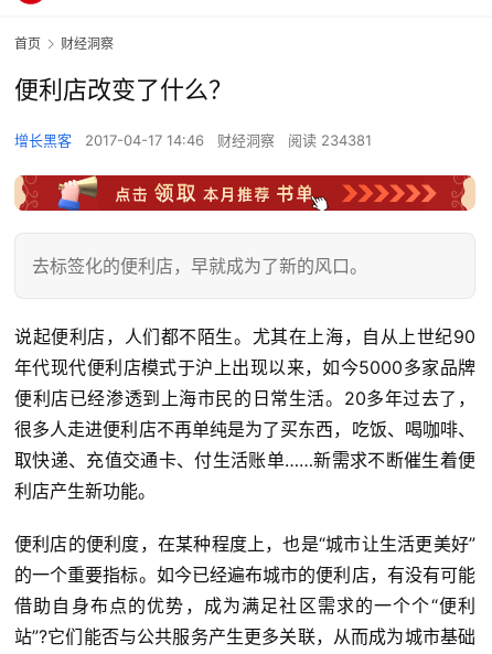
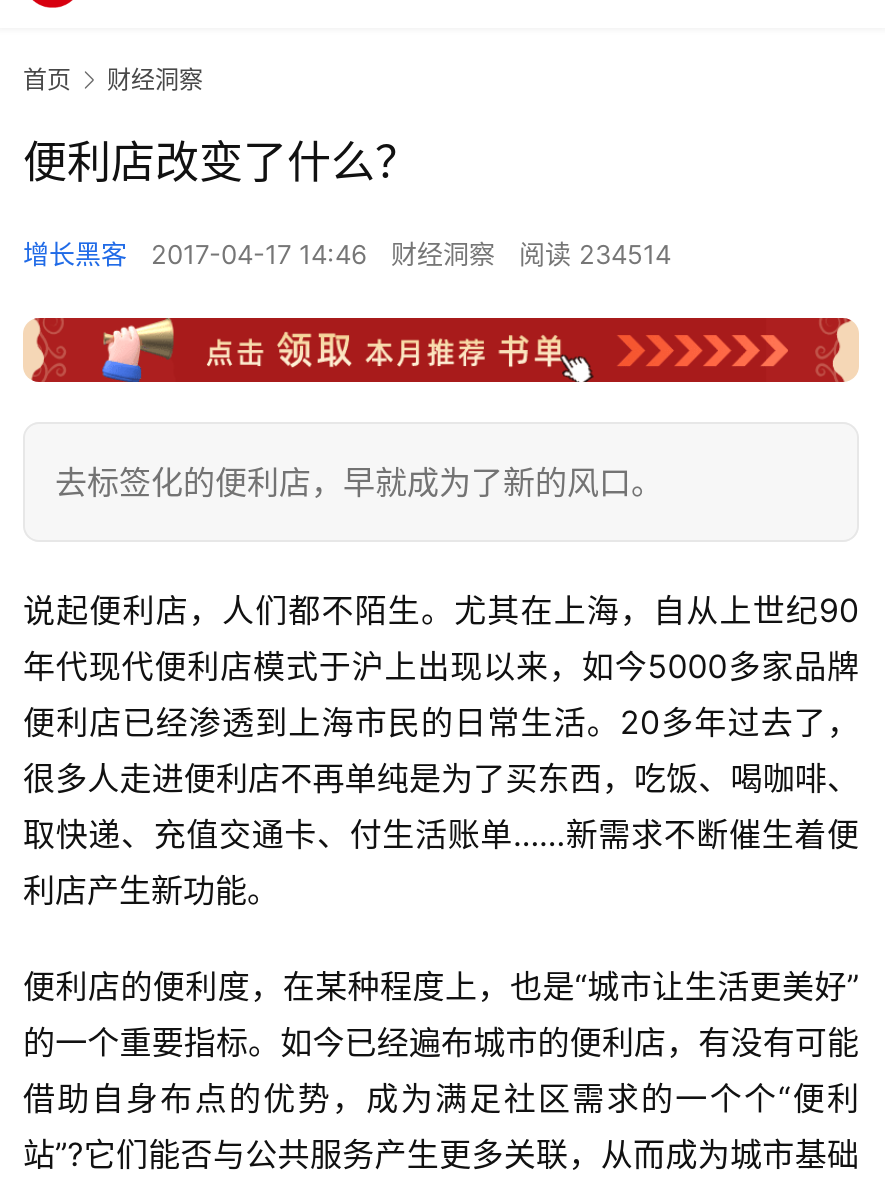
- 增长黑客 2017-04-17 14:46 财经洞察 阅读 234381
+ 增长黑客 2017-04-17 14:46 财经洞察 阅读 234514
